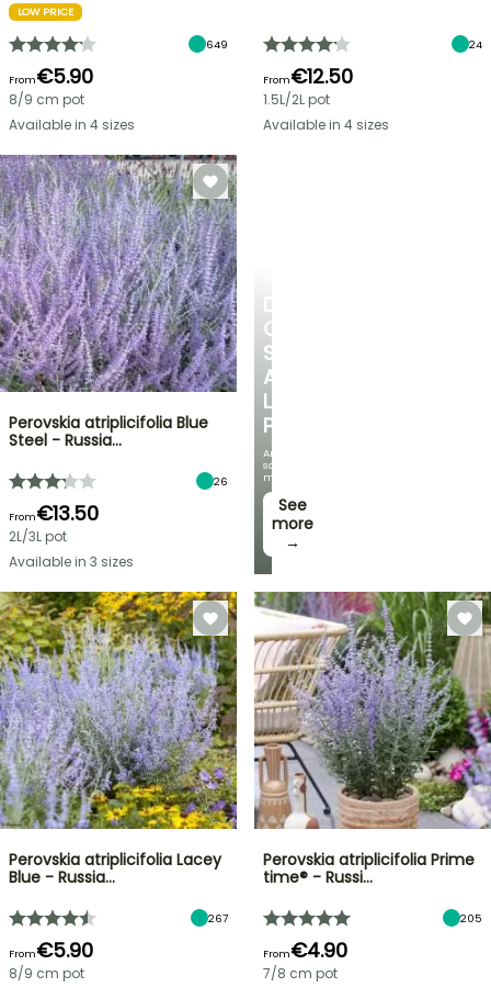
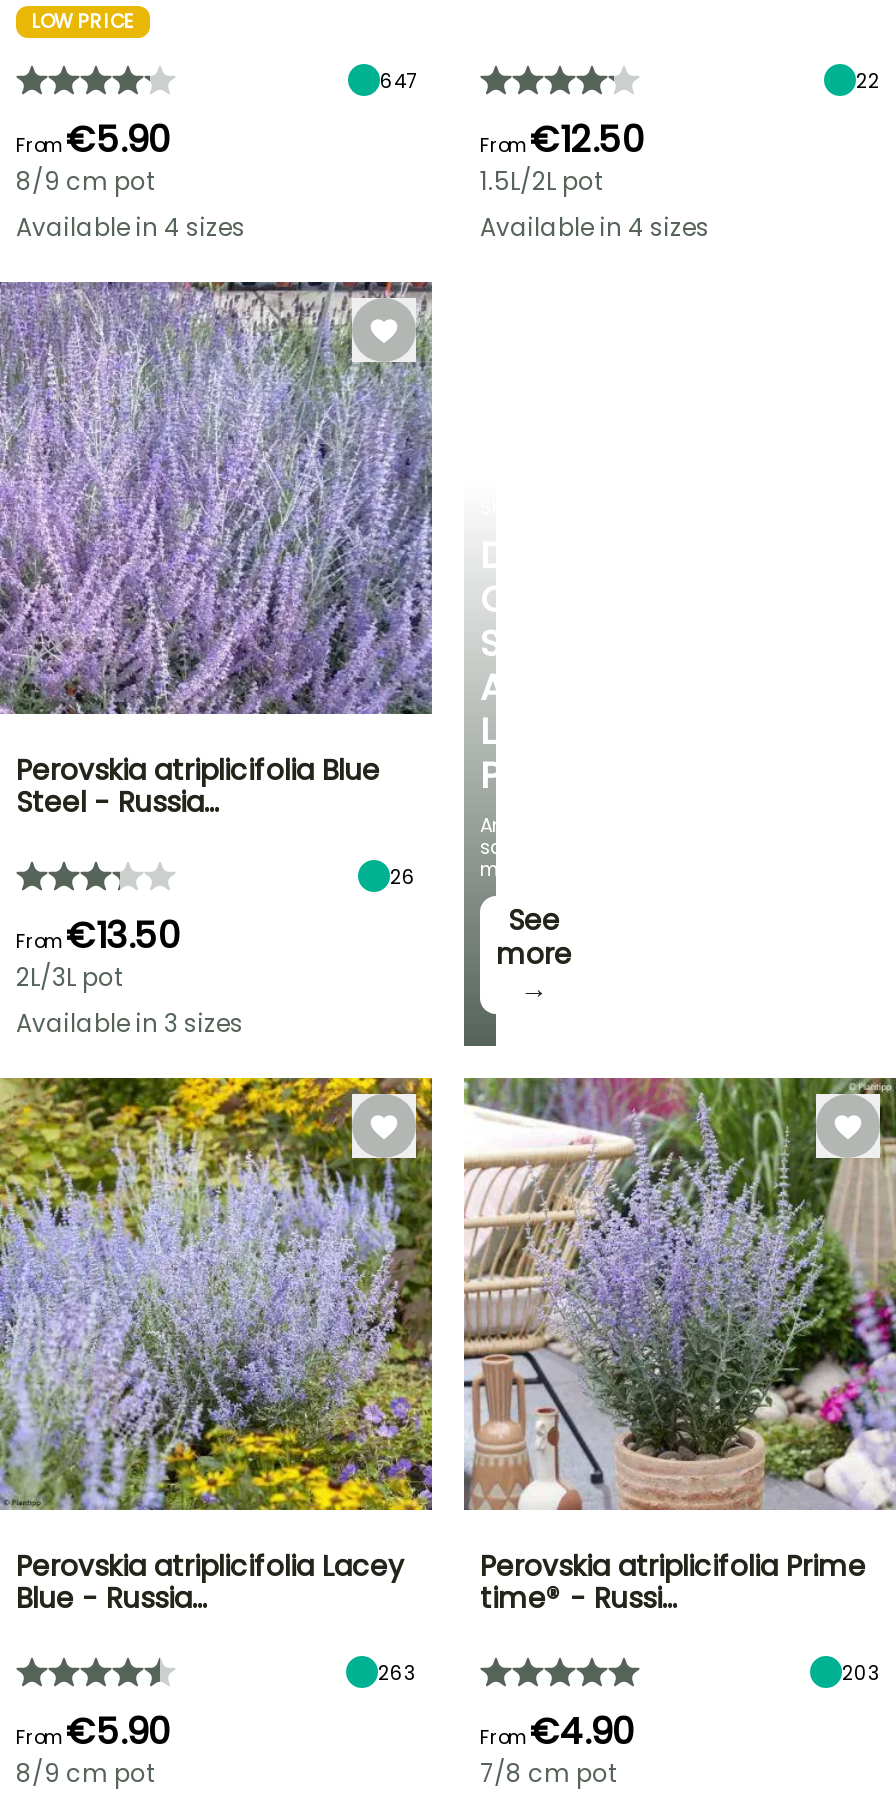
- 649
+ 647

- 24
+ 22

- 267
+ 263

- 205
+ 203
